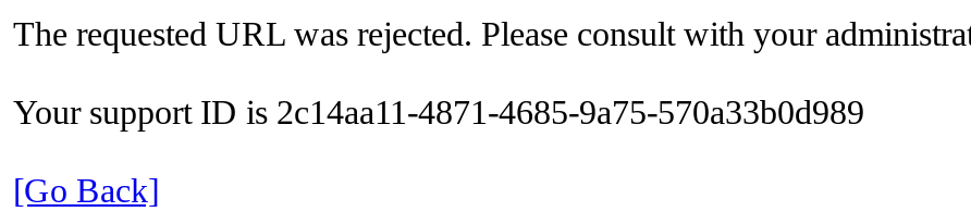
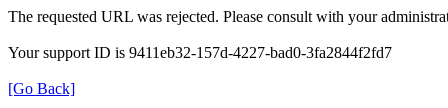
- Your support ID is 2c14aa11-4871-4685-9a75-570a33b0d989
+ Your support ID is 9411eb32-157d-4227-bad0-3fa2844f2fd7
